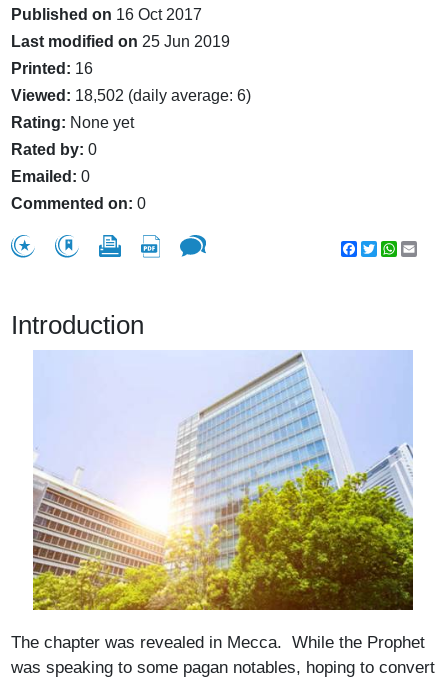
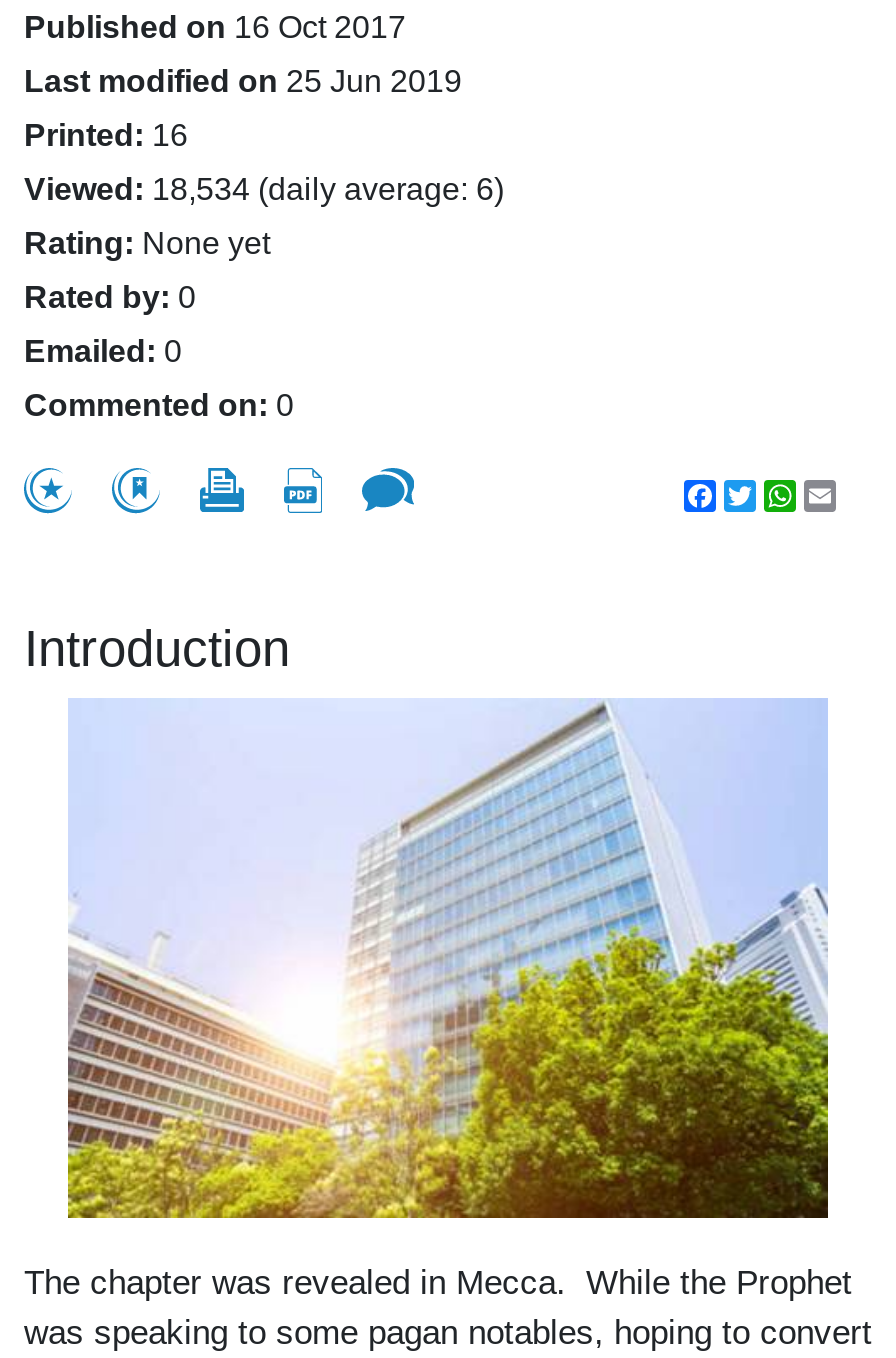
- Viewed: 18,502 (daily average: 6)
+ Viewed: 18,534 (daily average: 6)
